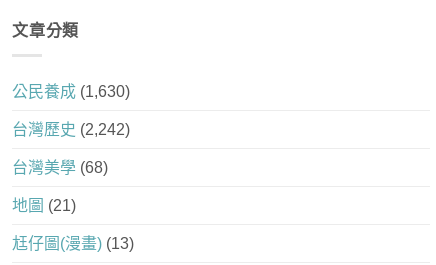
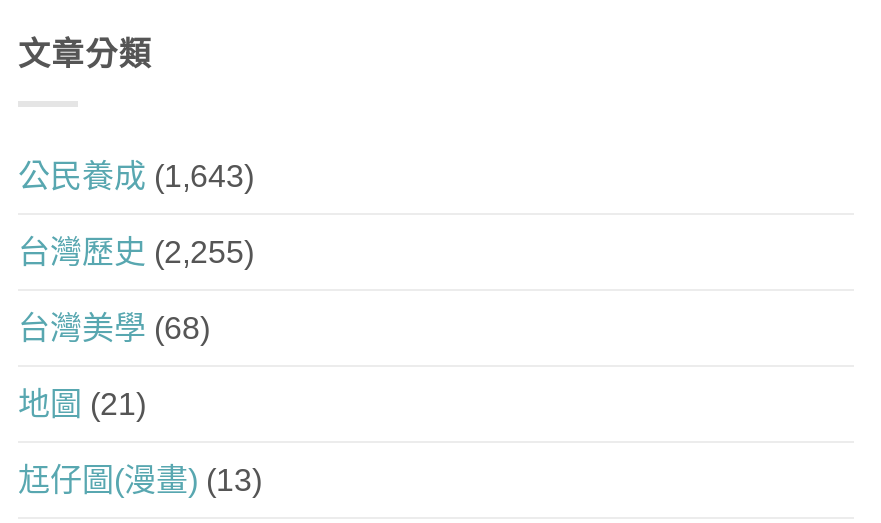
- 公民養成(1,630)
+ 公民養成(1,643)

- 台灣歷史(2,242)
+ 台灣歷史(2,255)
